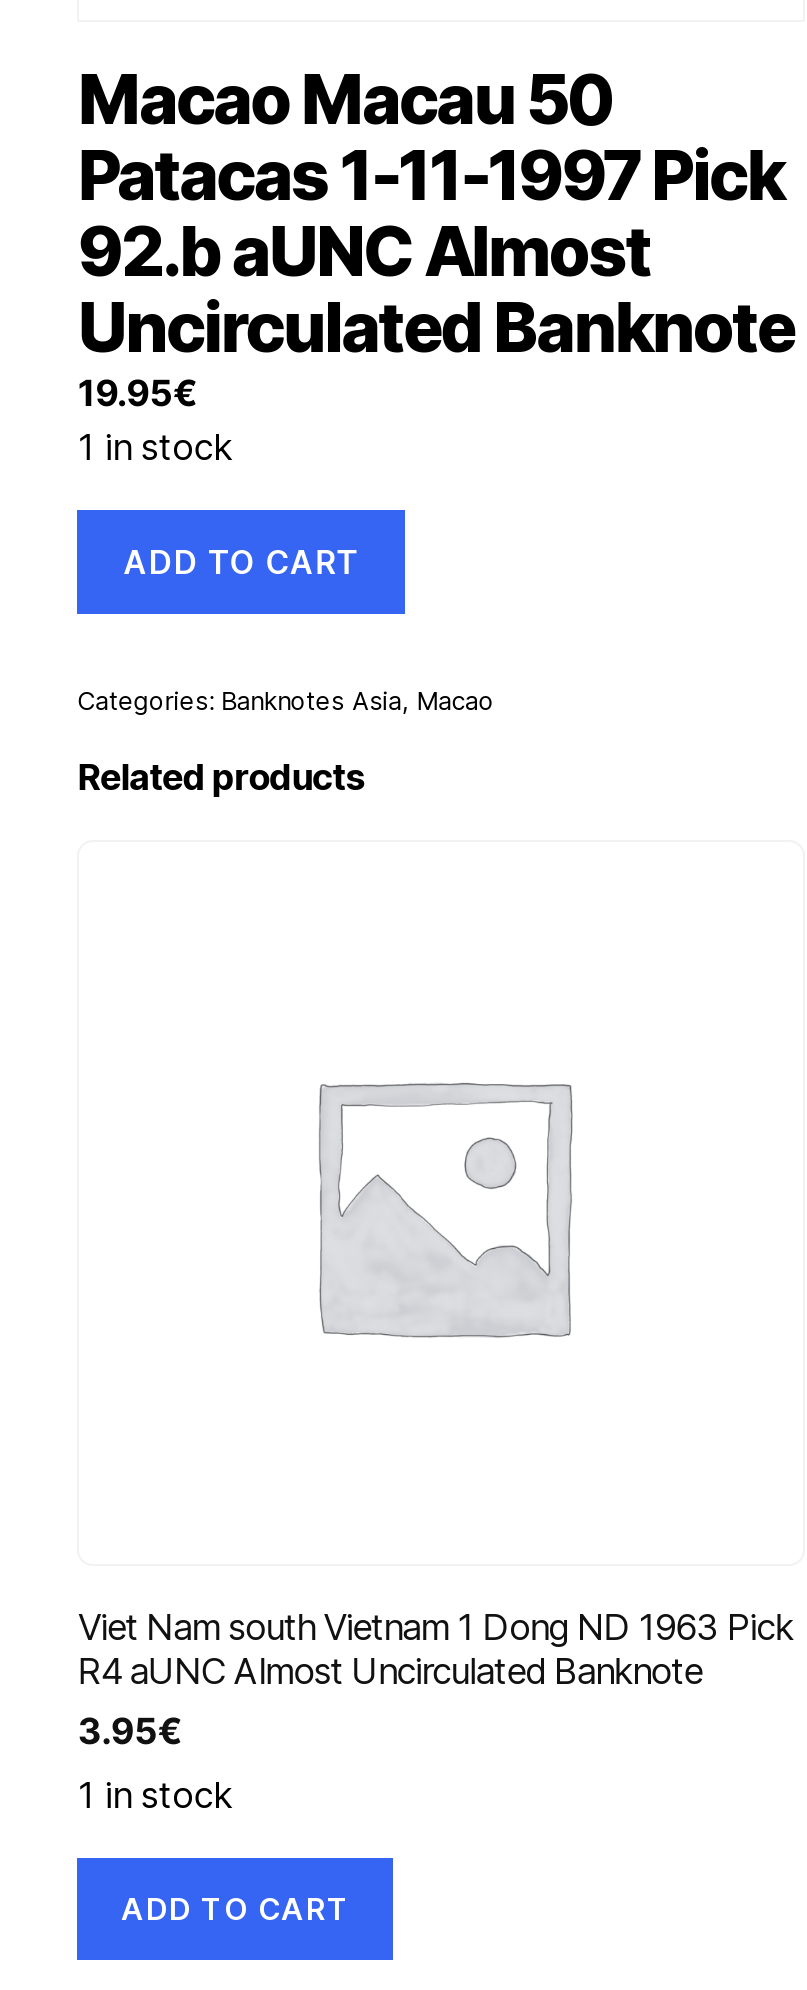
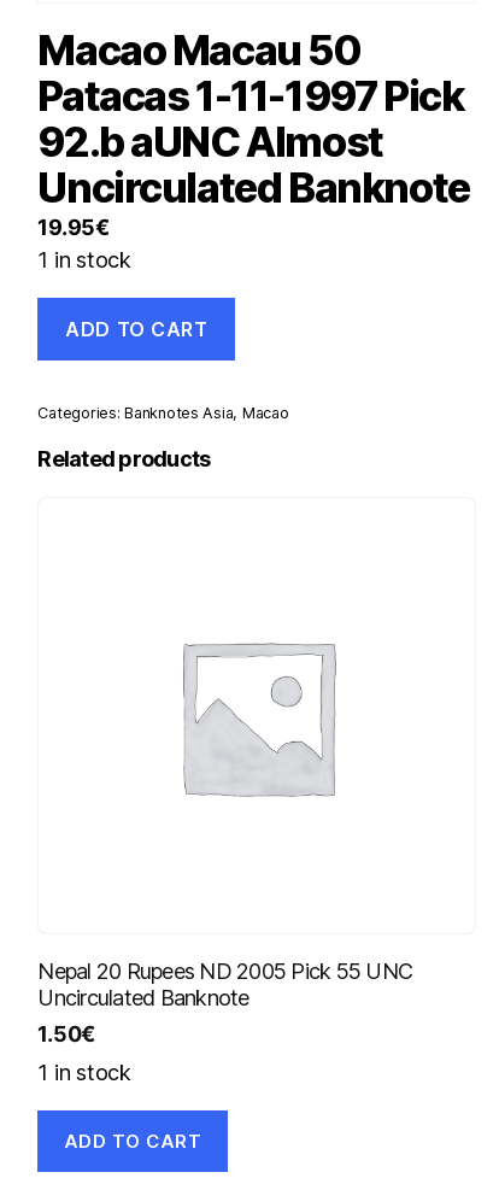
- Viet Nam south Vietnam 1 Dong ND 1963 Pick
- R4 aUNC Almost Uncirculated Banknote
- 3.95€
+ Nepal 20 Rupees ND 2005 Pick 55 UNC
+ Uncirculated Banknote
+ 1.50€
